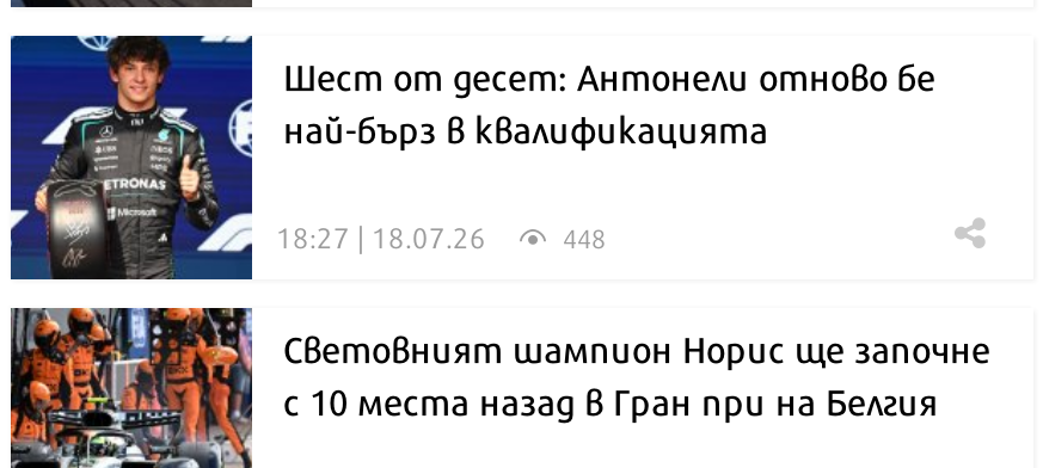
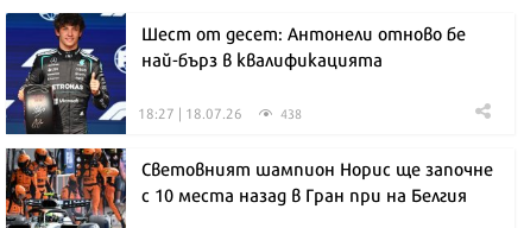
- 448
+ 438
